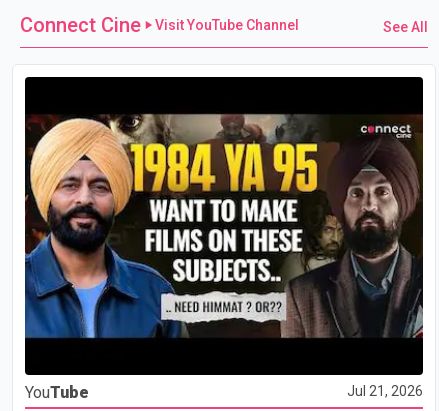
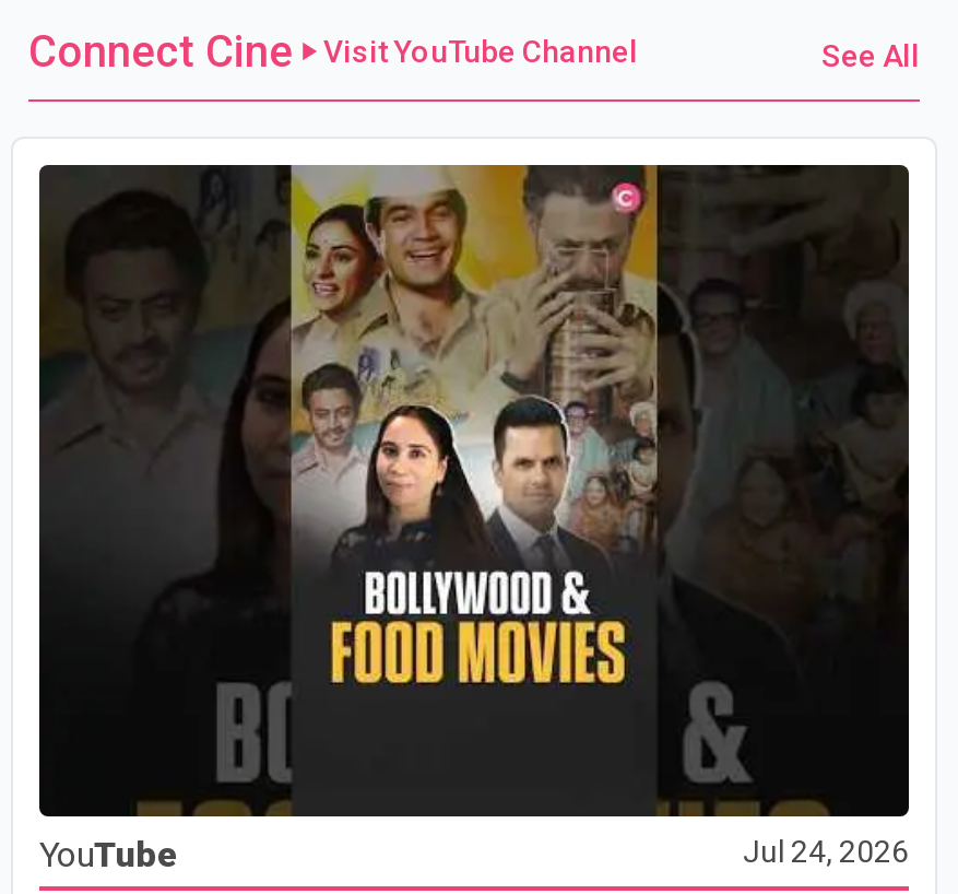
- [image]
- Jul 21, 2026
+ [image]
+ Jul 24, 2026
